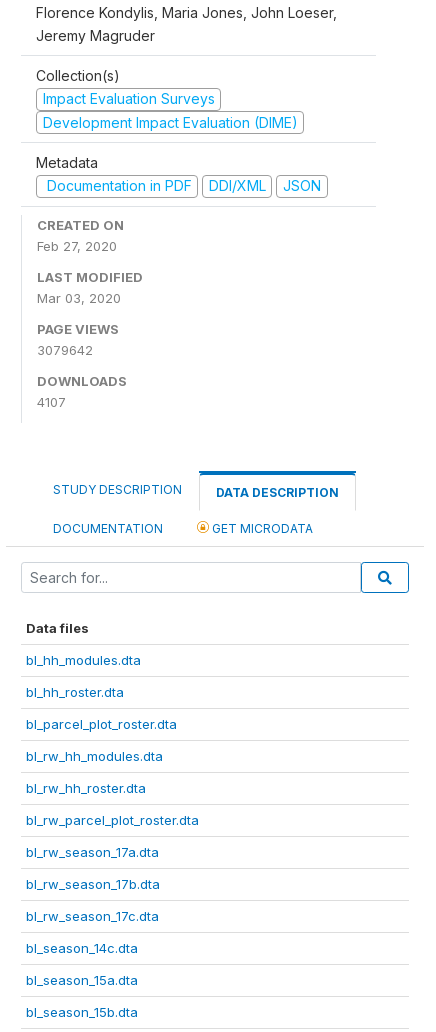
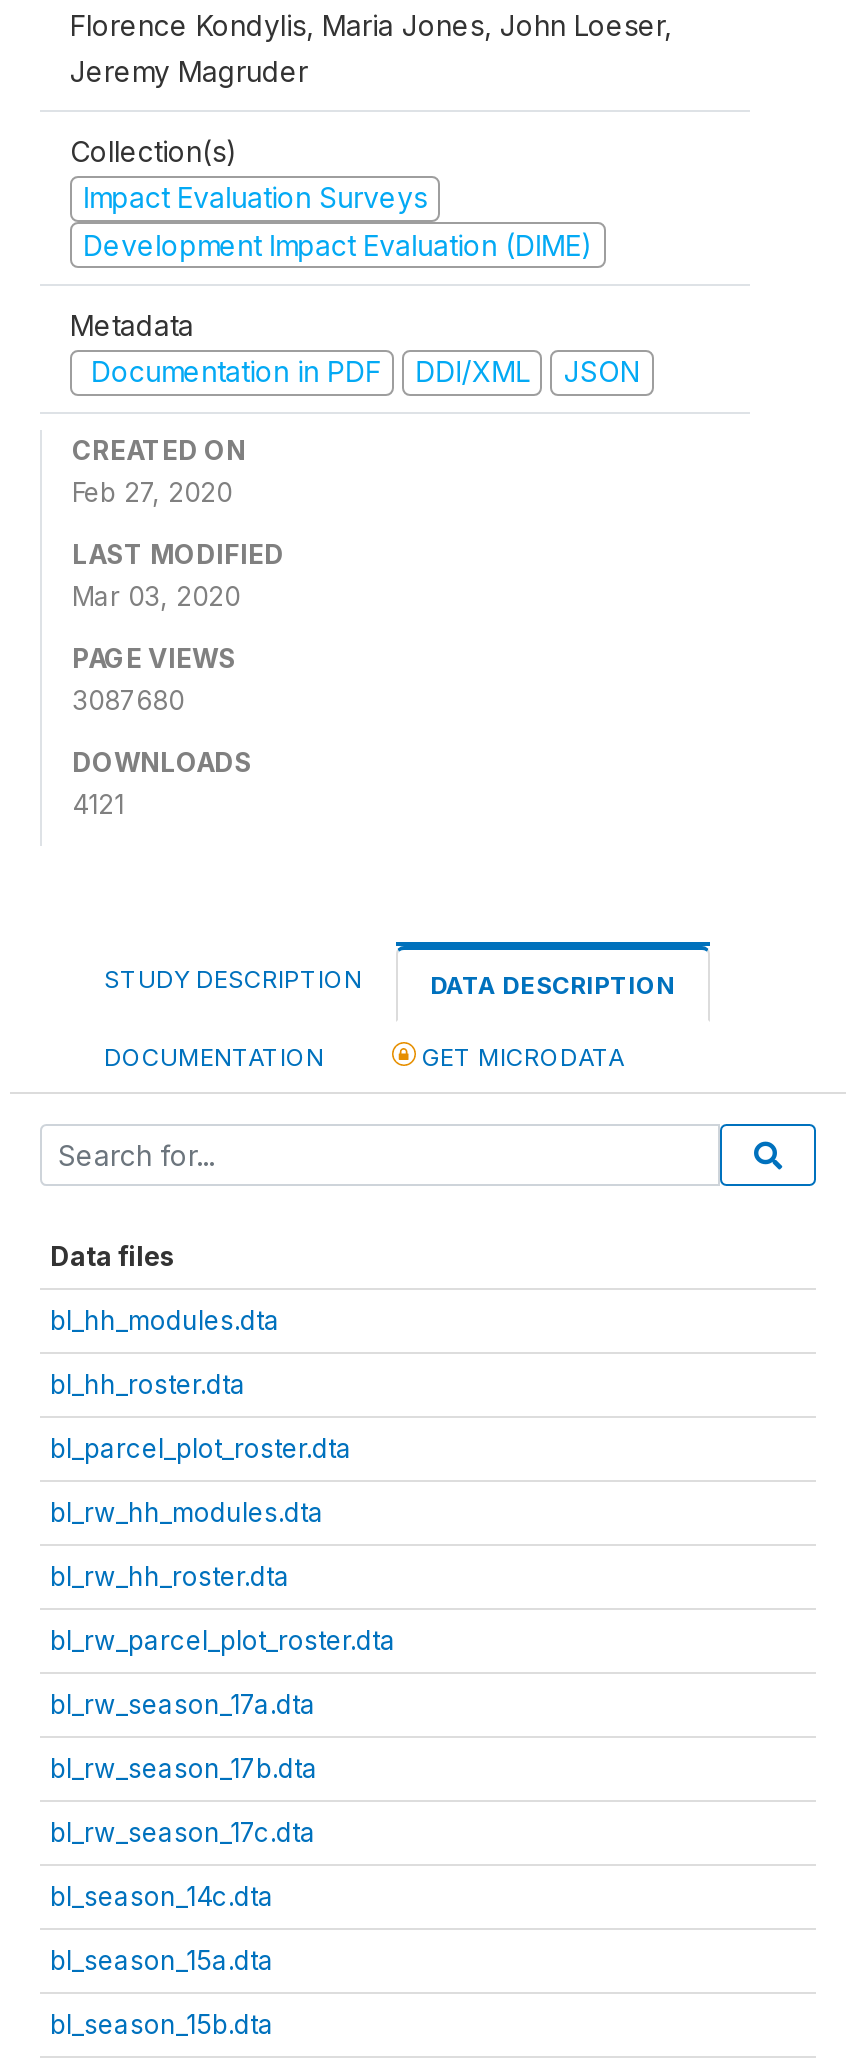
- 3079642
+ 3087680

- 4107
+ 4121
